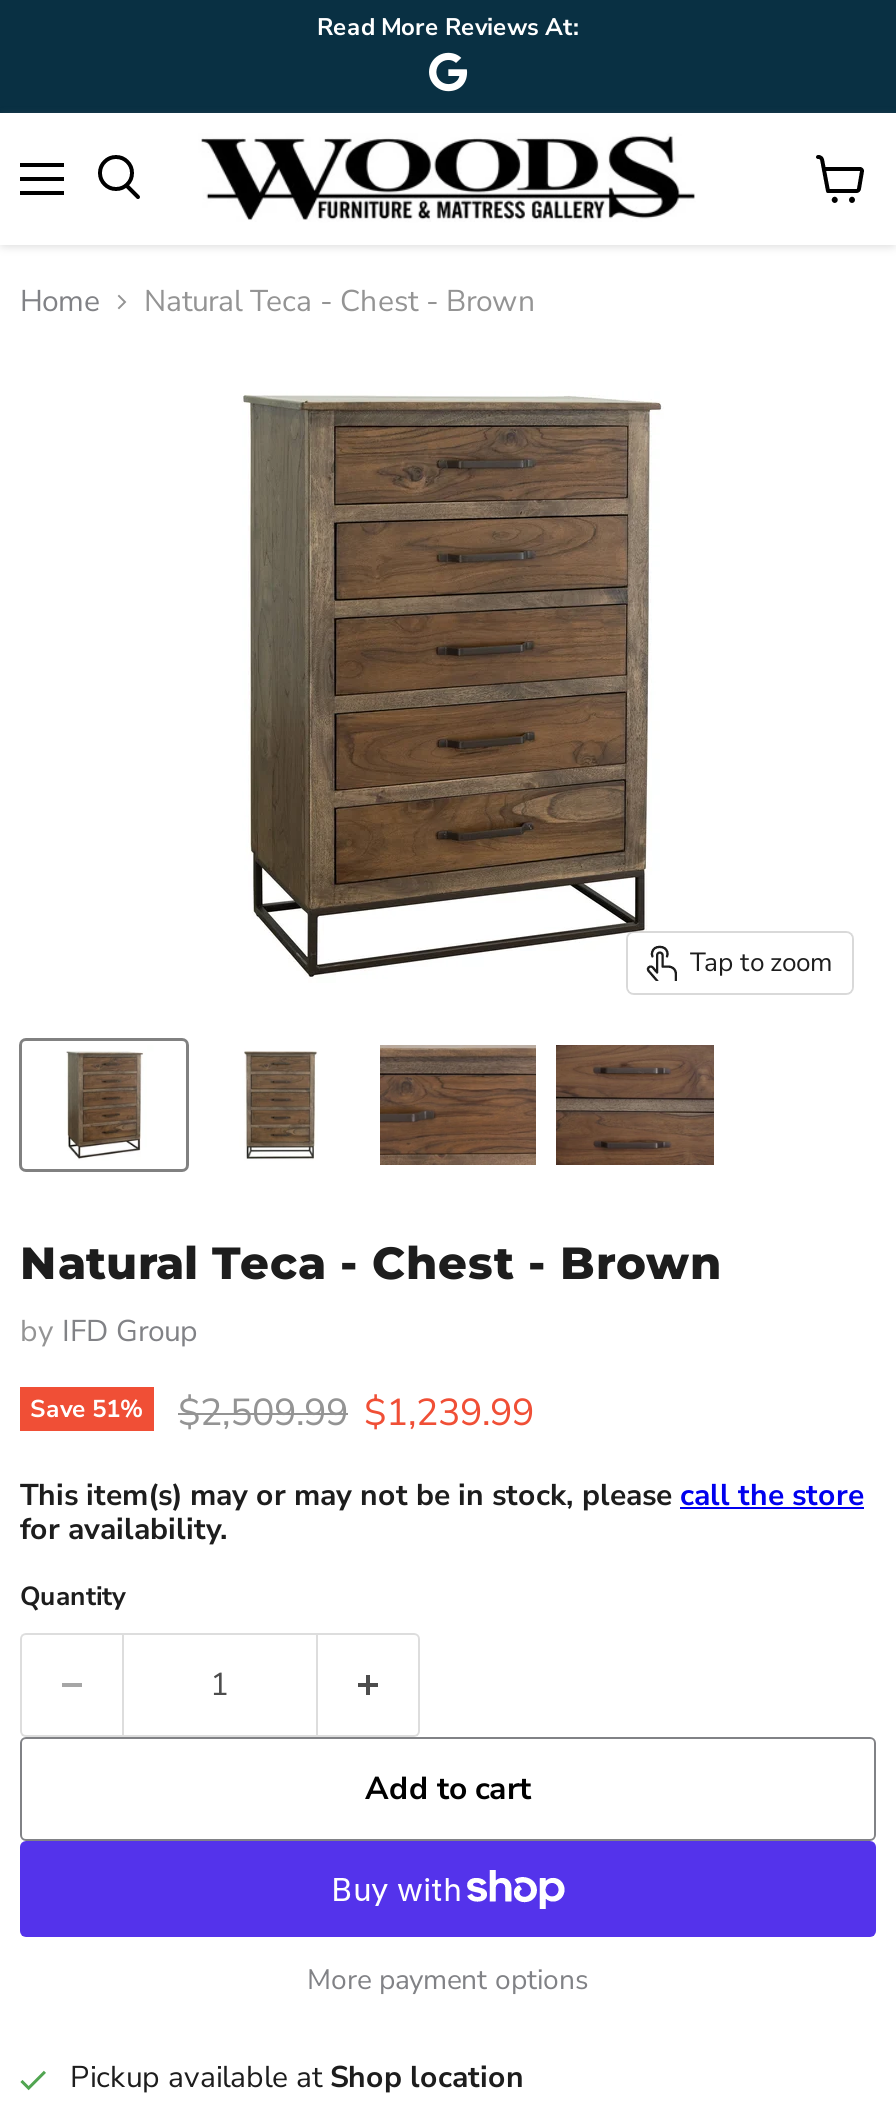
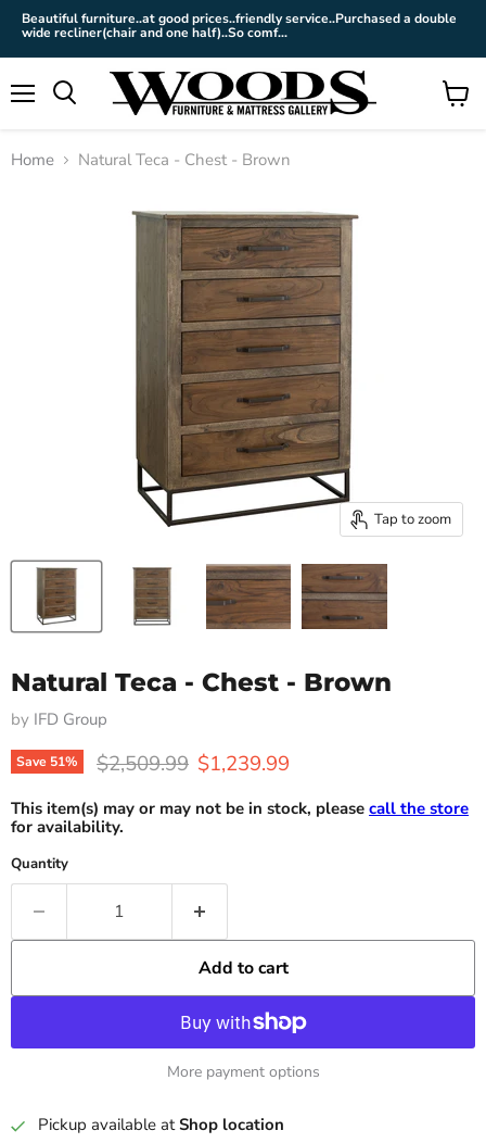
- Read More Reviews At:
+ Beautiful furniture..at good prices..friendly service..Purchased a double
+ wide recliner(chair and one half)..So comf...
